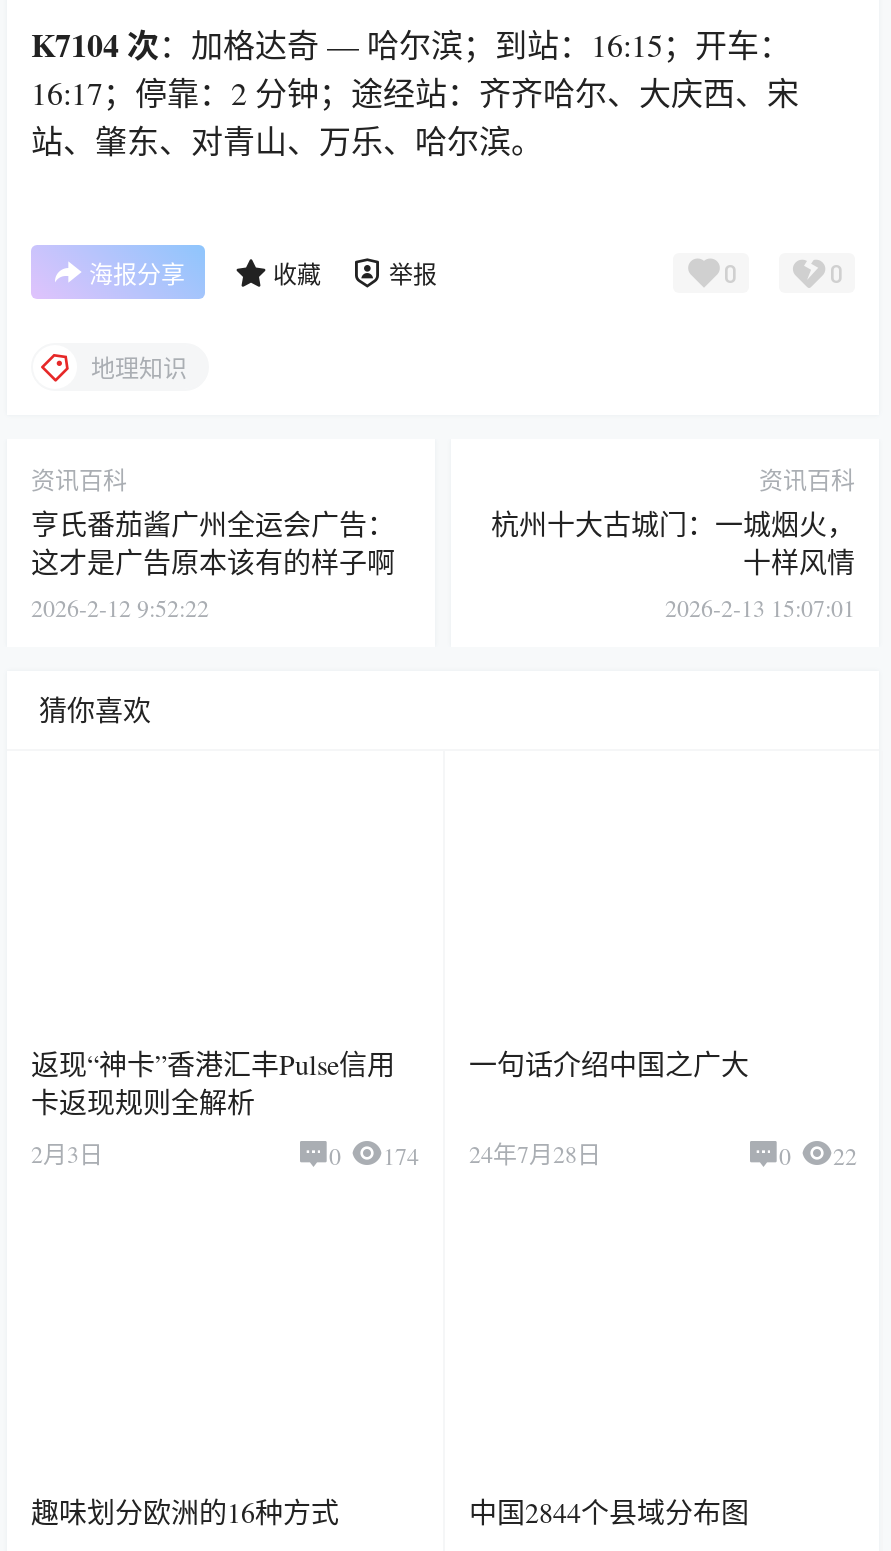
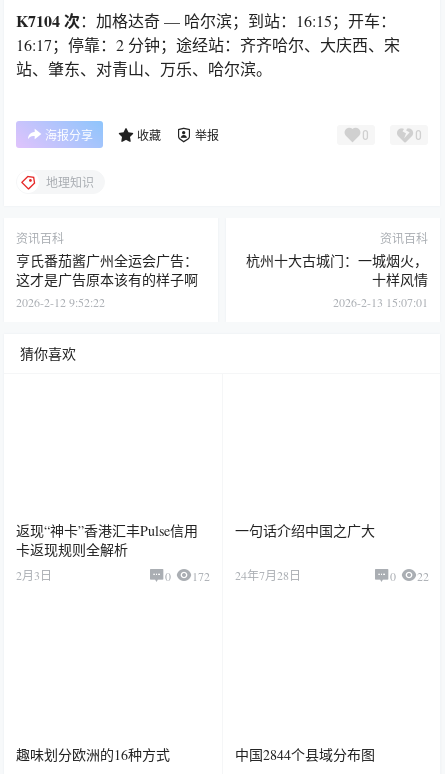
- 174
+ 172
